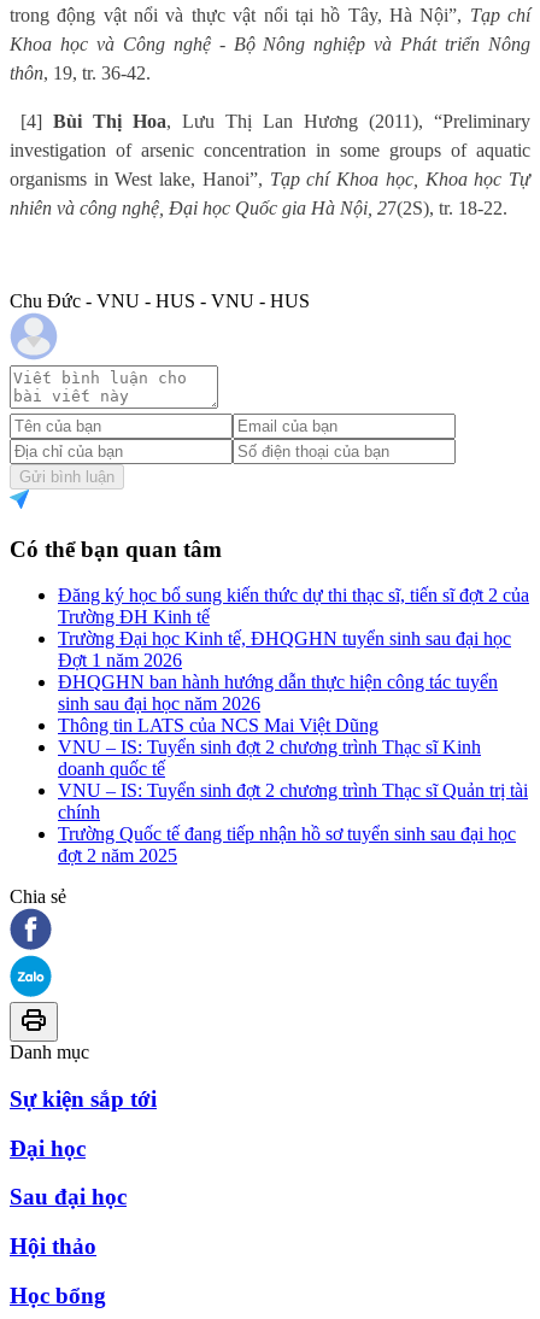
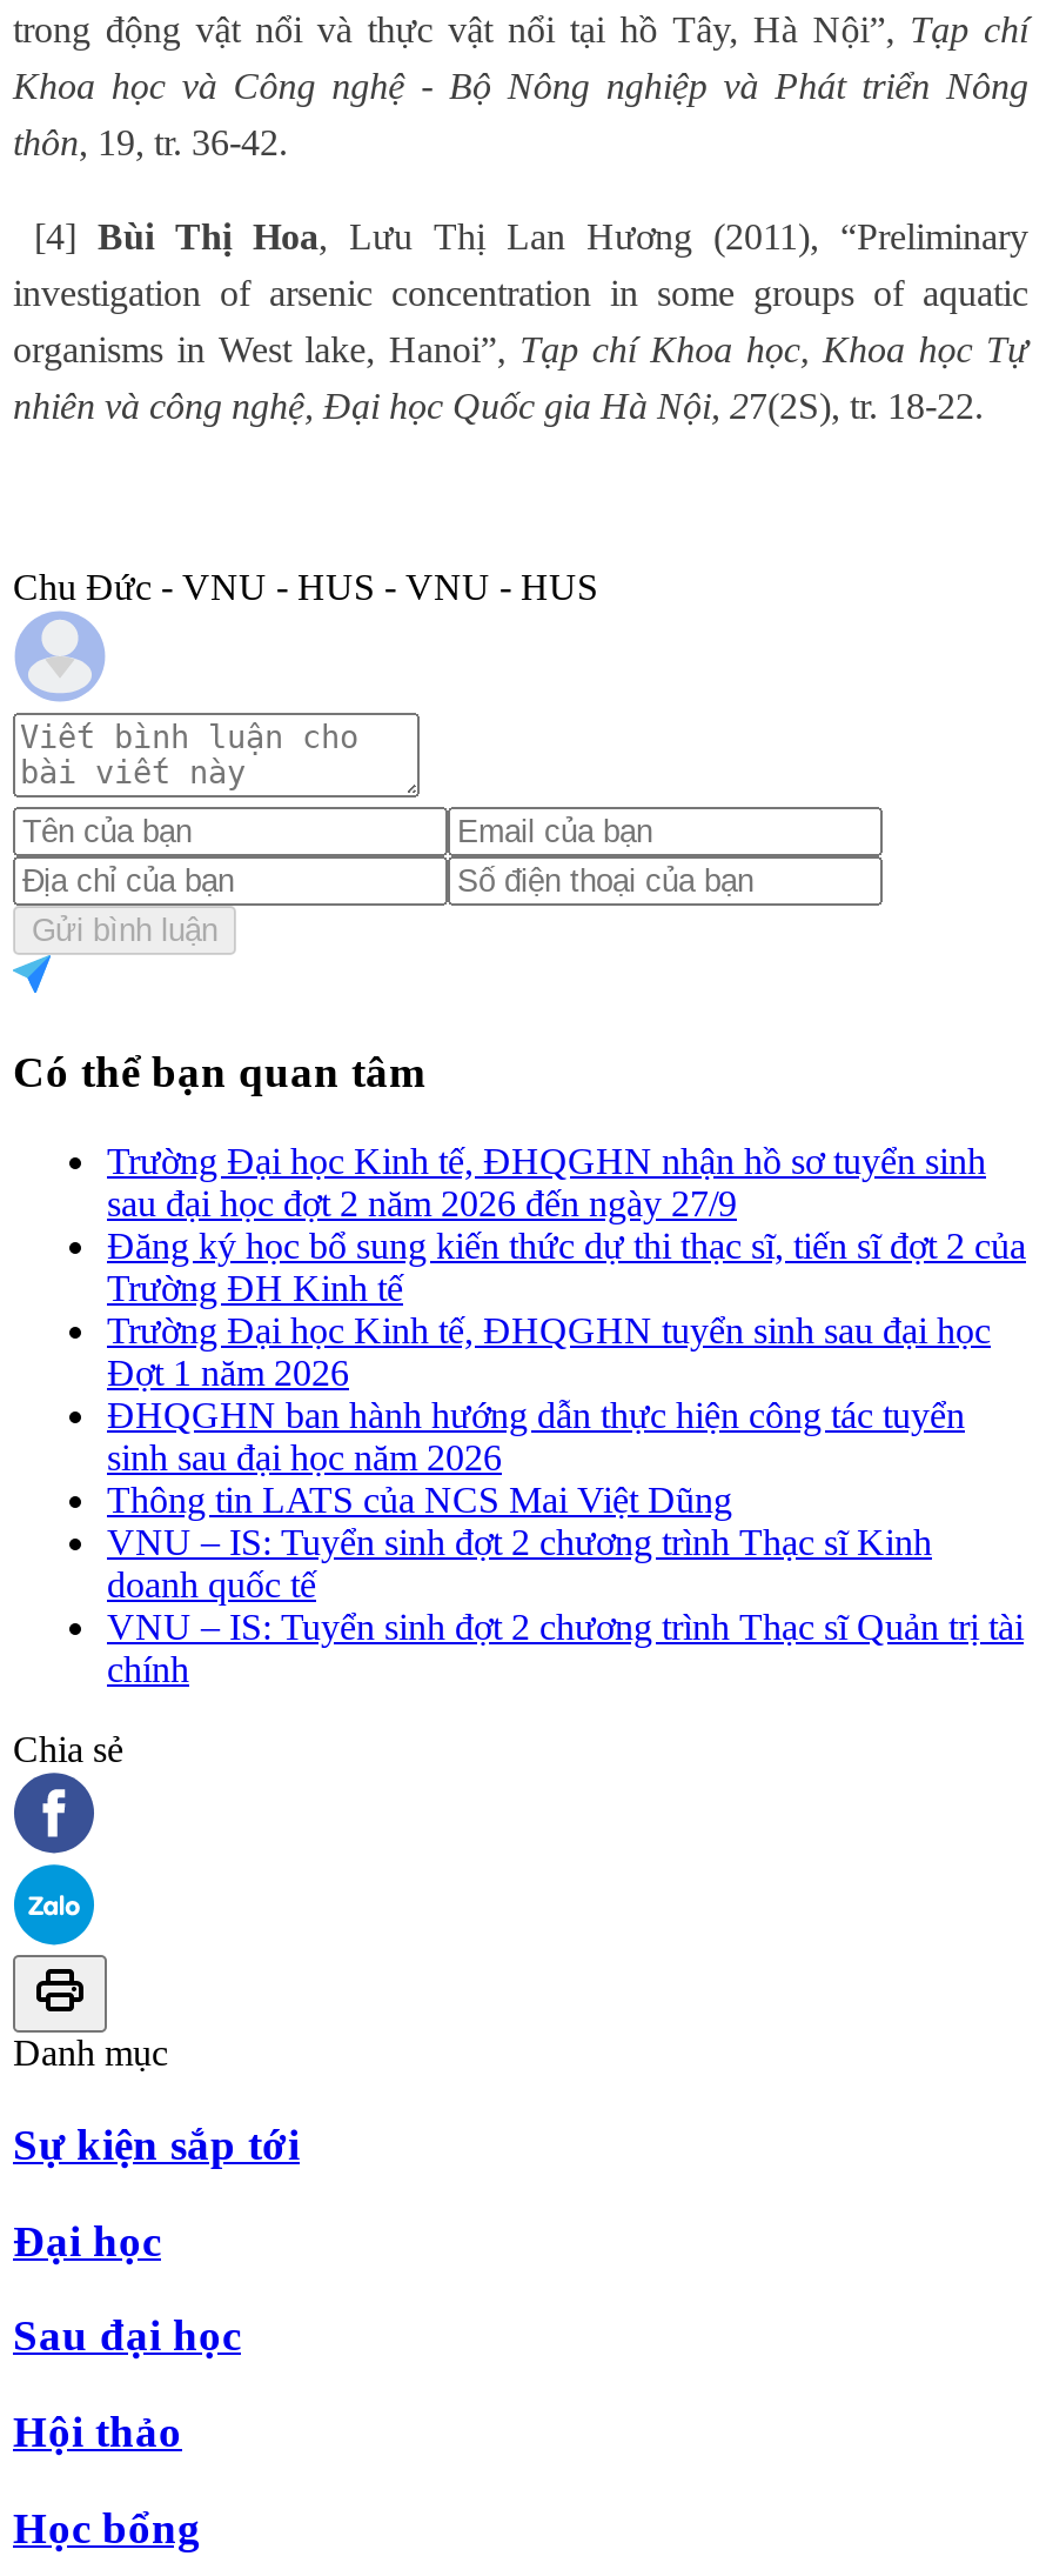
+ Trường Đại học Kinh tế, ĐHQGHN nhận hồ sơ tuyển sinh
+ sau đại học đợt 2 năm 2026 đến ngày 27/9

moved down: Đăng ký học bổ sung kiến thức dự thi thạc sĩ, tiến sĩ đợt 2 của | Trường ĐH Kinh tế | Trường Đại học Kinh tế, ĐHQGHN tuyển sinh sau đại học | ... | VNU – IS: Tuyển sinh đợt 2 chương trình Thạc sĩ Quản trị tài | chính

- Trường Quốc tế đang tiếp nhận hồ sơ tuyển sinh sau đại học
- đợt 2 năm 2025
